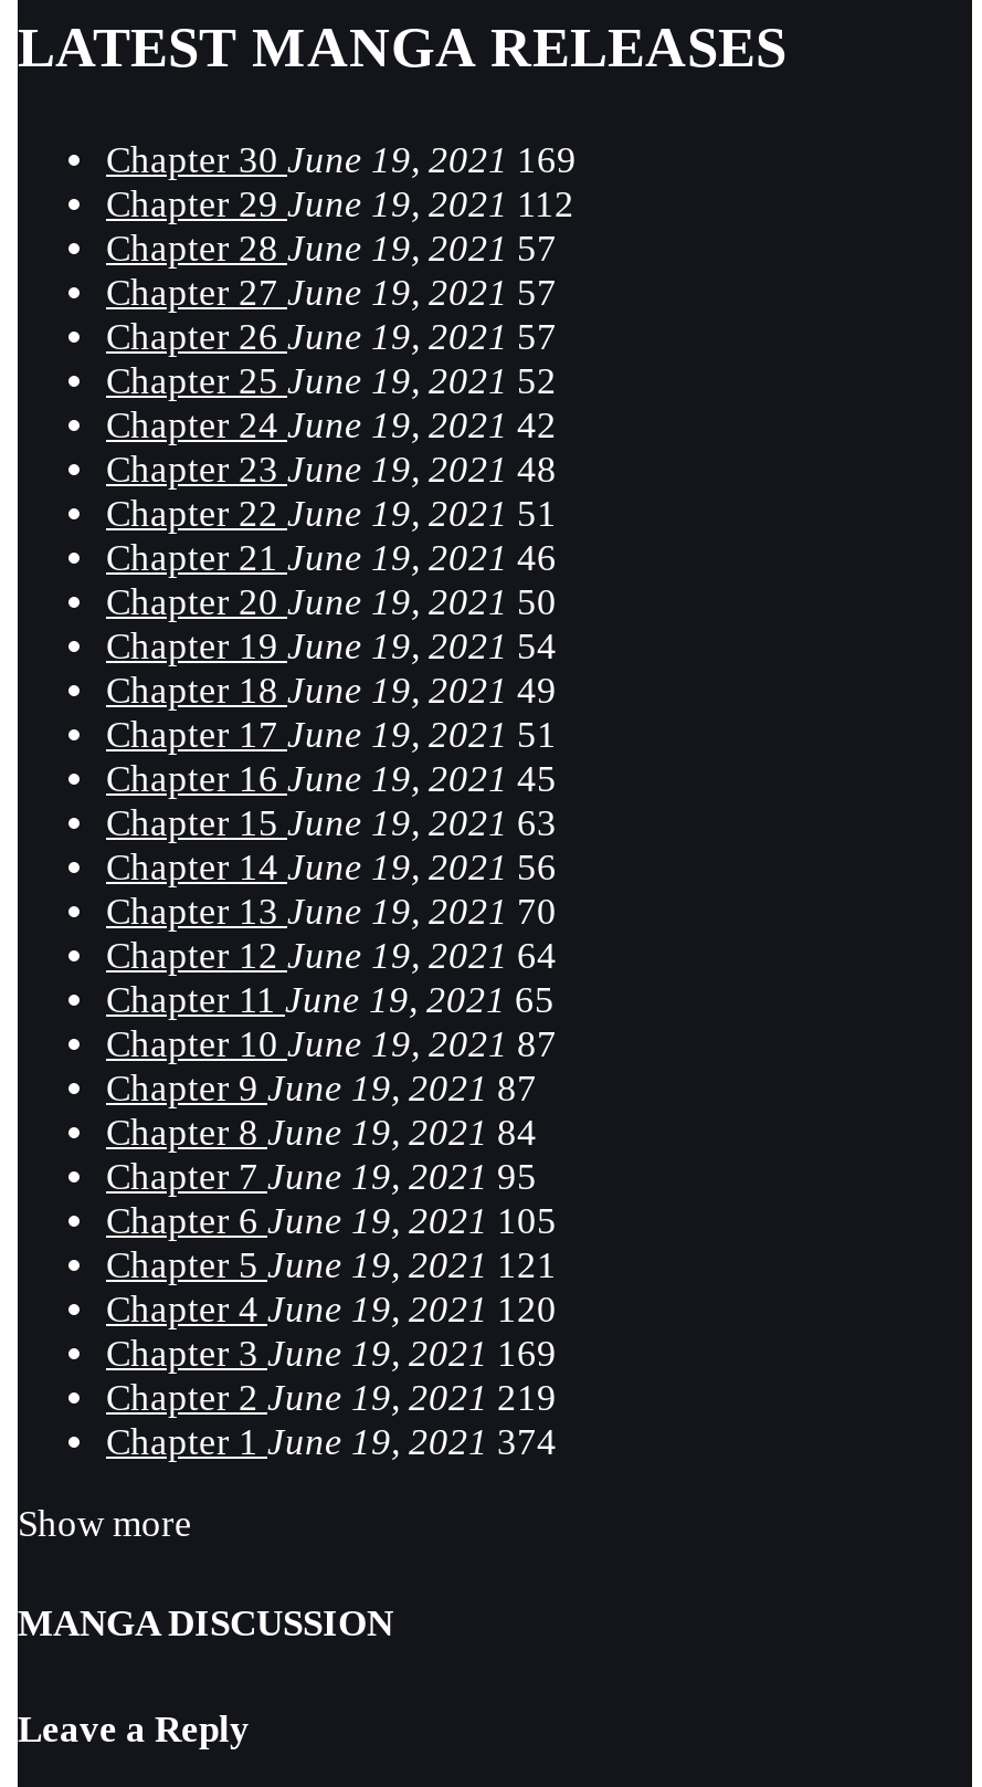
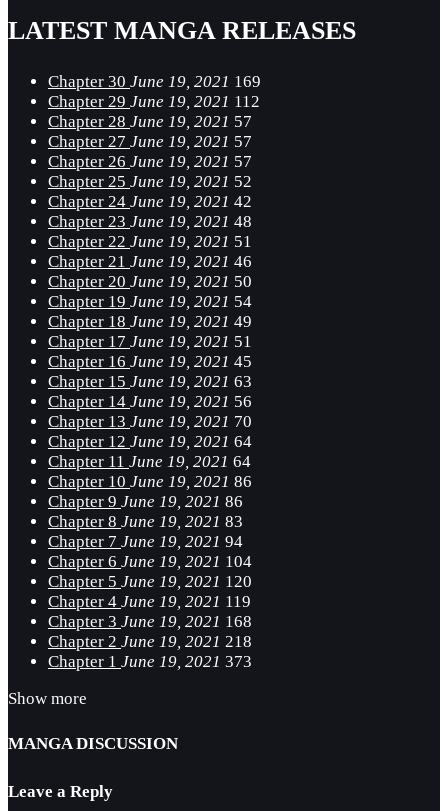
- Chapter 11 June 19, 2021 65
+ Chapter 11 June 19, 2021 64

- Chapter 10 June 19, 2021 87
+ Chapter 10 June 19, 2021 86

- Chapter 9 June 19, 2021 87
+ Chapter 9 June 19, 2021 86

- Chapter 8 June 19, 2021 84
+ Chapter 8 June 19, 2021 83

- Chapter 7 June 19, 2021 95
+ Chapter 7 June 19, 2021 94

- Chapter 6 June 19, 2021 105
+ Chapter 6 June 19, 2021 104

- Chapter 5 June 19, 2021 121
+ Chapter 5 June 19, 2021 120

- Chapter 4 June 19, 2021 120
+ Chapter 4 June 19, 2021 119

- Chapter 3 June 19, 2021 169
+ Chapter 3 June 19, 2021 168

- Chapter 2 June 19, 2021 219
+ Chapter 2 June 19, 2021 218

- Chapter 1 June 19, 2021 374
+ Chapter 1 June 19, 2021 373
